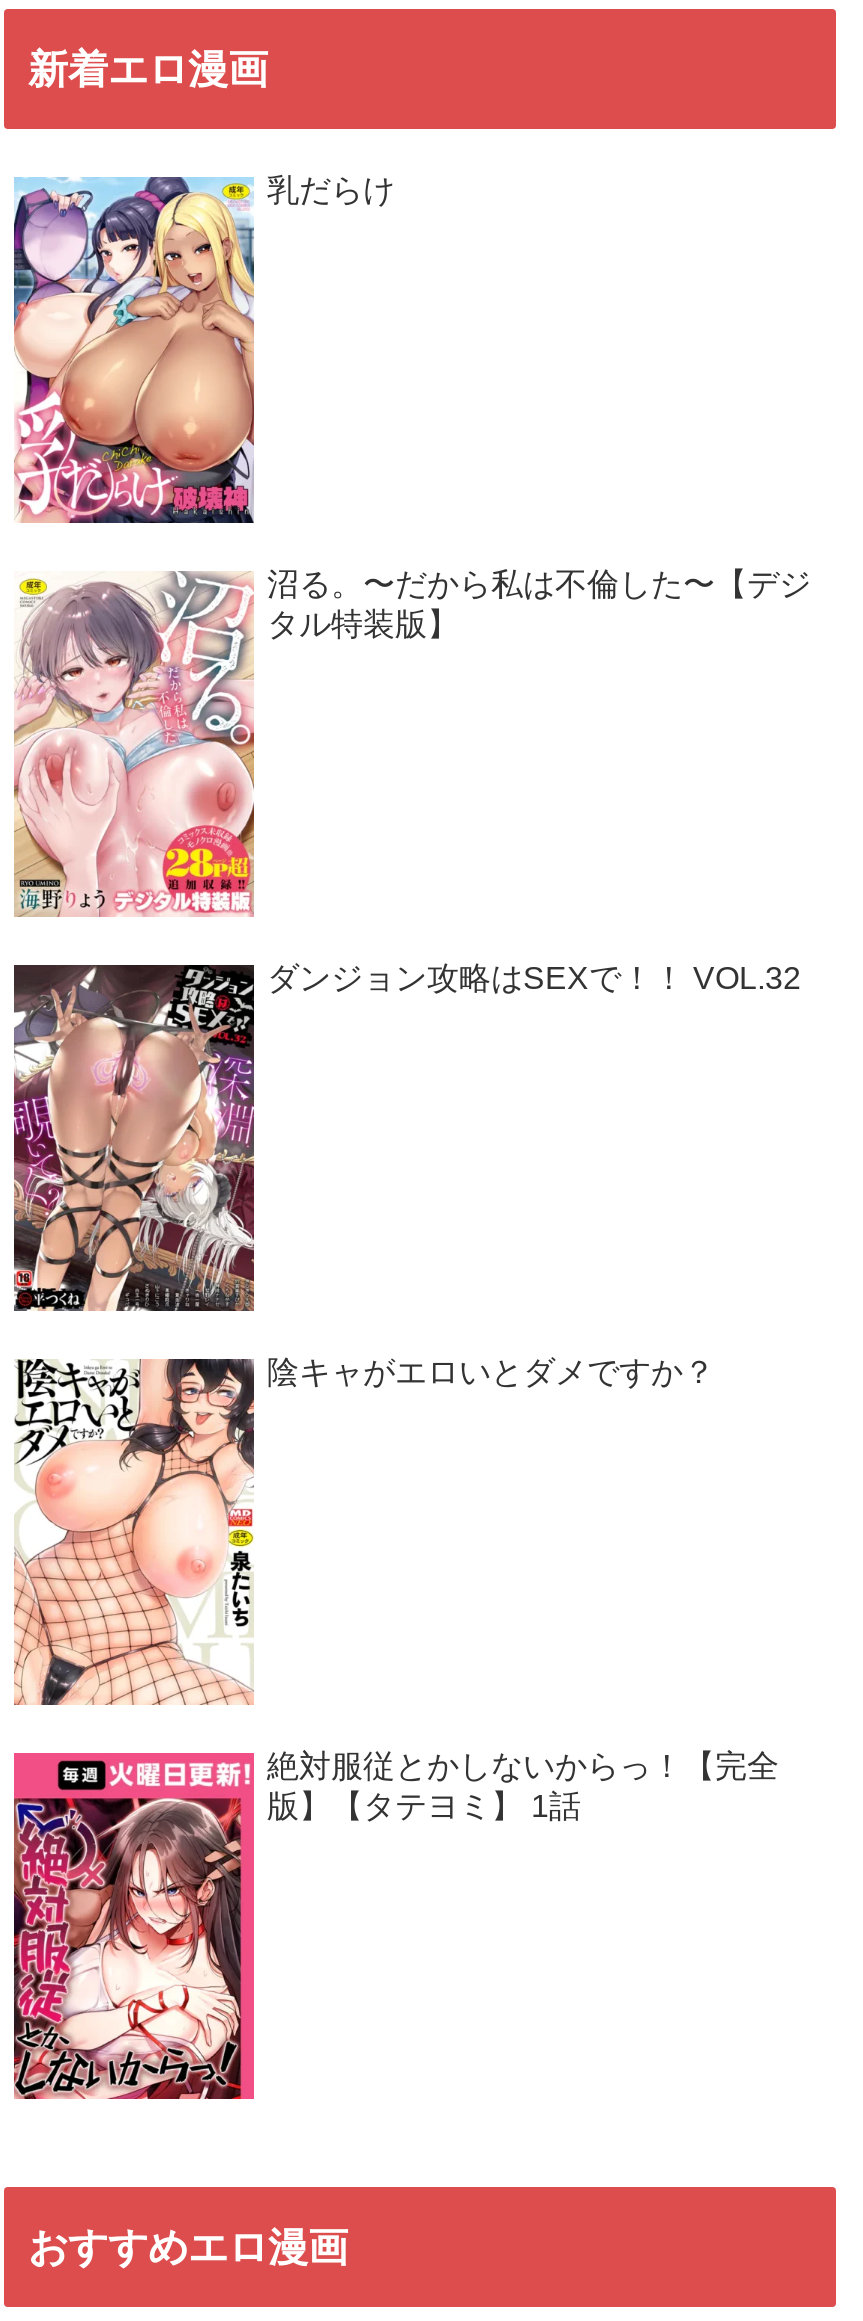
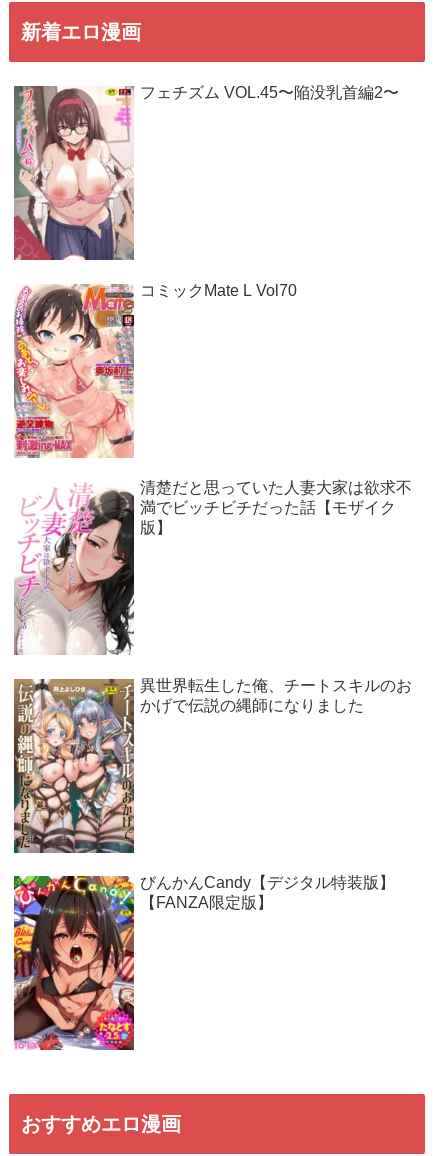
- [image]
- 乳だらけ
+ [image]
+ フェチズム VOL.45〜陥没乳首編2〜

- [image]
- 沼る。〜だから私は不倫した〜【デジ
- タル特装版】
+ [image]
+ コミックMate L Vol70

- [image]
- ダンジョン攻略はSEXで！！ VOL.32
+ [image]
+ 清楚だと思っていた人妻大家は欲求不
+ 満でビッチビチだった話【モザイク
+ 版】

- [image]
- 陰キャがエロいとダメですか？
+ [image]
+ 異世界転生した俺、チートスキルのお
+ かげで伝説の縄師になりました

- [image]
- 絶対服従とかしないからっ！【完全
- 版】【タテヨミ】 1話
+ [image]
+ びんかんCandy【デジタル特装版】
+ 【FANZA限定版】
